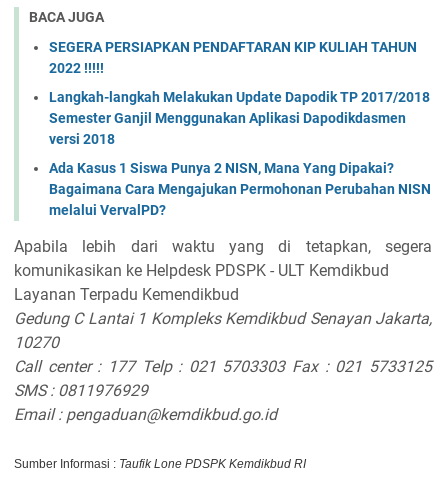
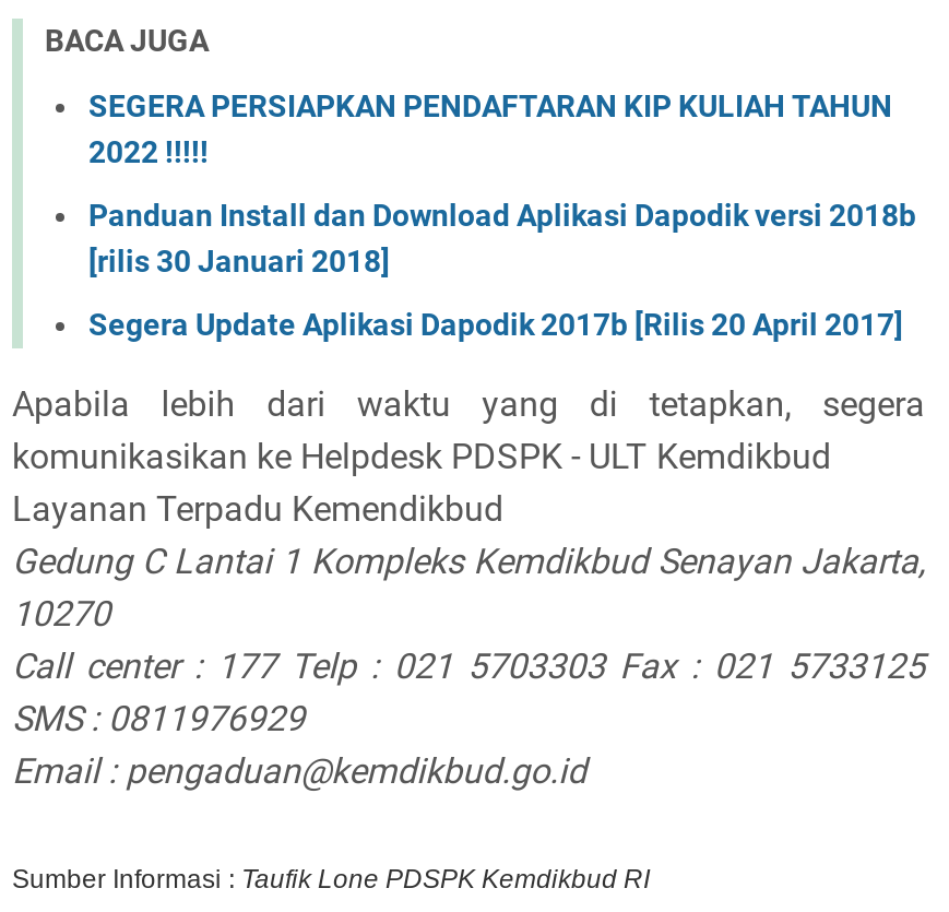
- Langkah-langkah Melakukan Update Dapodik TP 2017/2018
- Semester Ganjil Menggunakan Aplikasi Dapodikdasmen
- versi 2018
+ Panduan Install dan Download Aplikasi Dapodik versi 2018b
+ [rilis 30 Januari 2018]

- Ada Kasus 1 Siswa Punya 2 NISN, Mana Yang Dipakai?
- Bagaimana Cara Mengajukan Permohonan Perubahan NISN
- melalui VervalPD?
+ Segera Update Aplikasi Dapodik 2017b [Rilis 20 April 2017]
